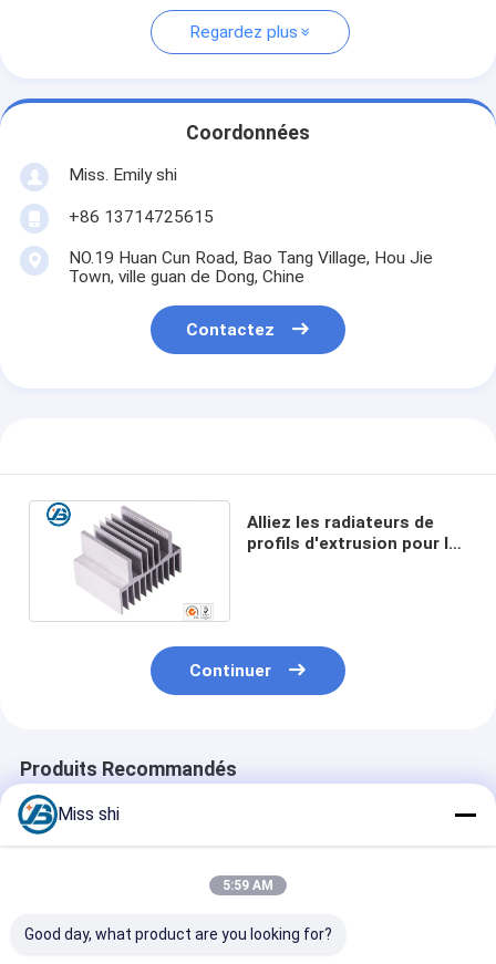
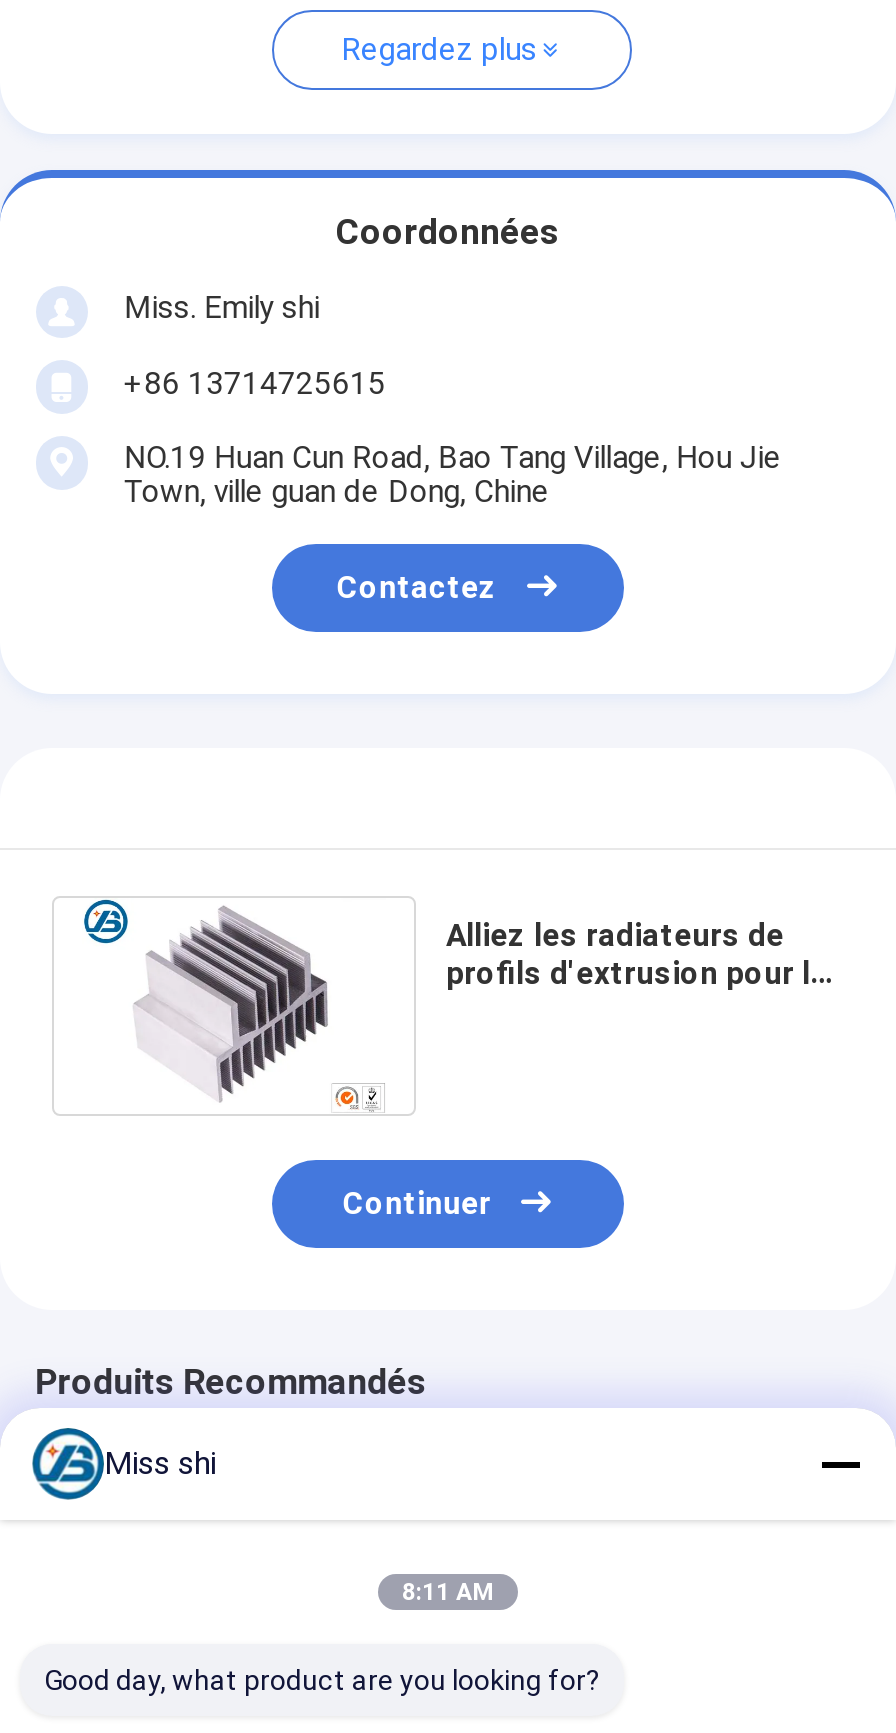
- 5:59 AM
+ 8:11 AM
